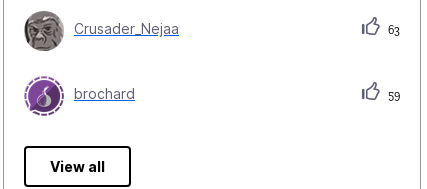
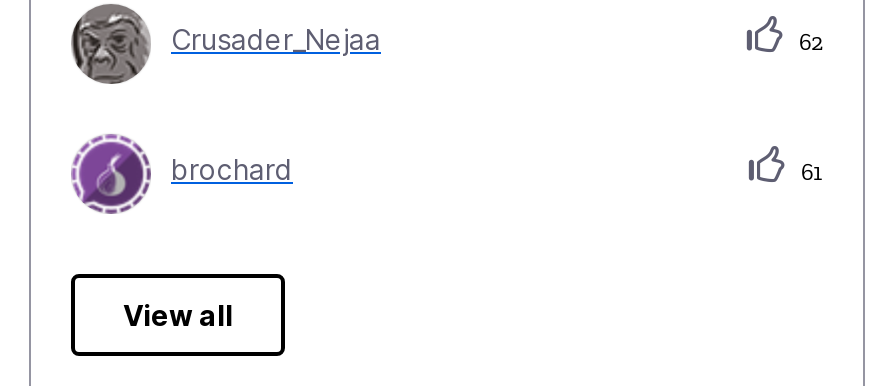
- 63
+ 62

- 59
+ 61
